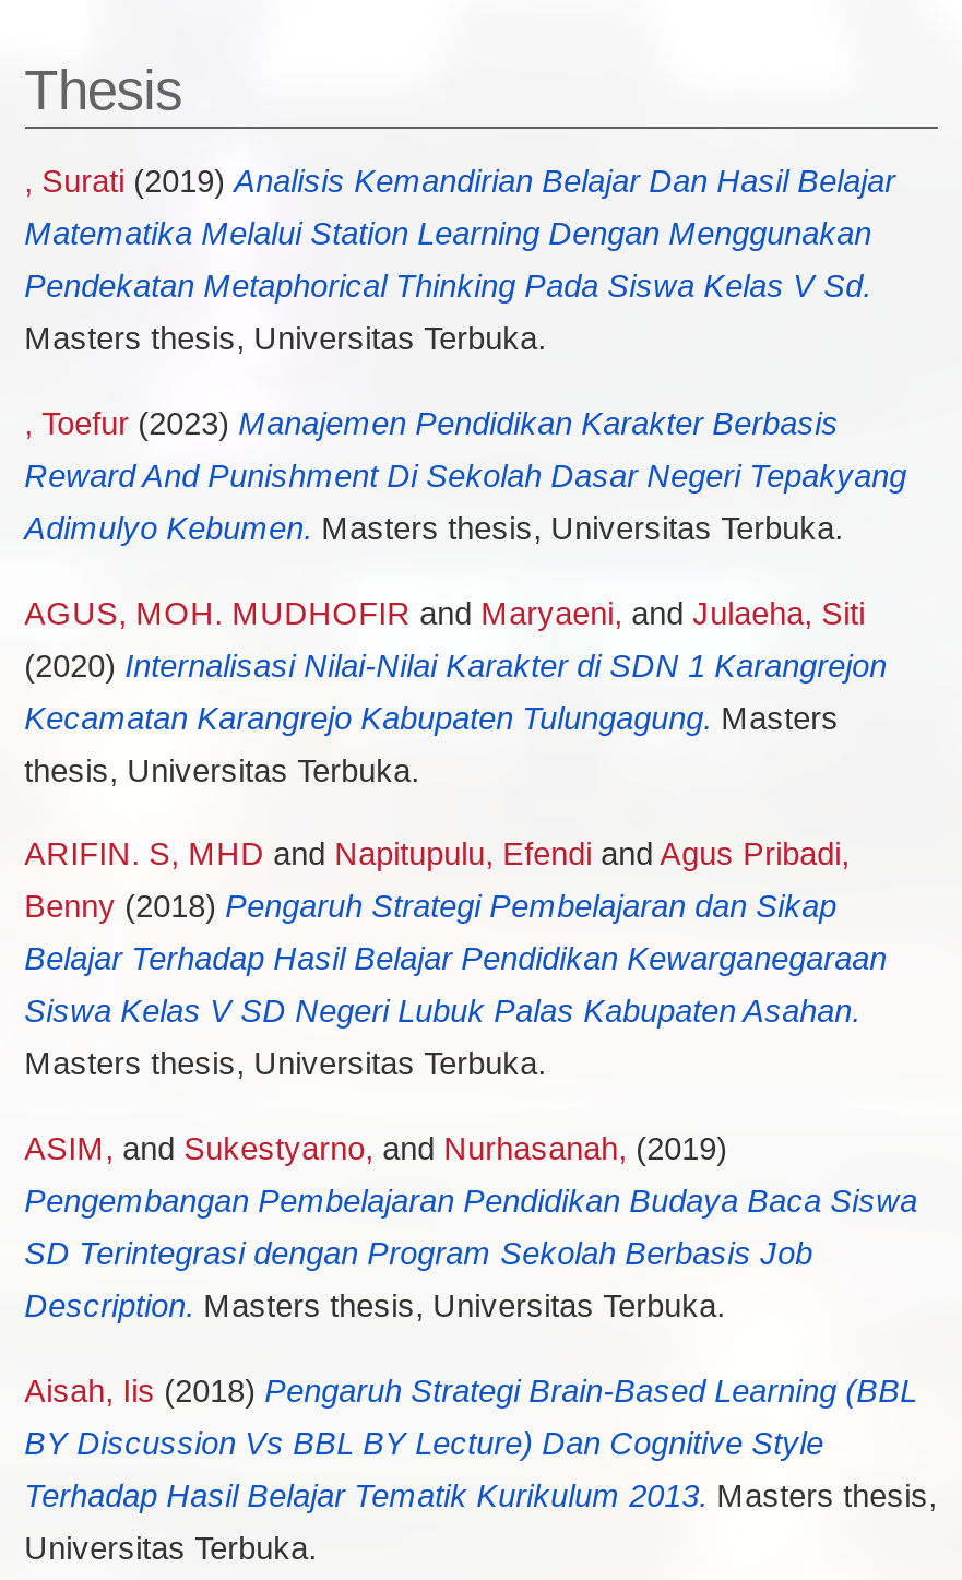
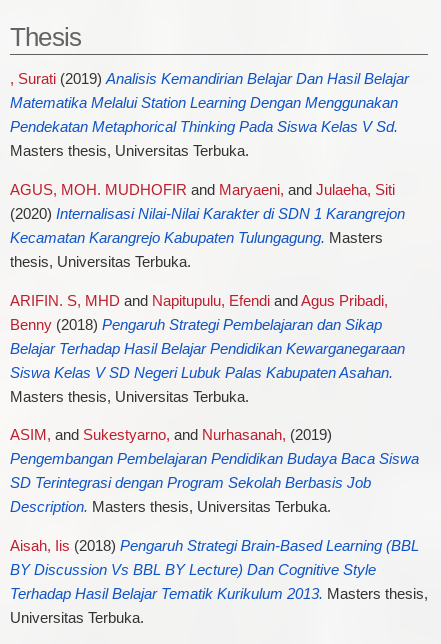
- , Toefur (2023) Manajemen Pendidikan Karakter Berbasis
- Reward And Punishment Di Sekolah Dasar Negeri Tepakyang
- Adimulyo Kebumen. Masters thesis, Universitas Terbuka.
